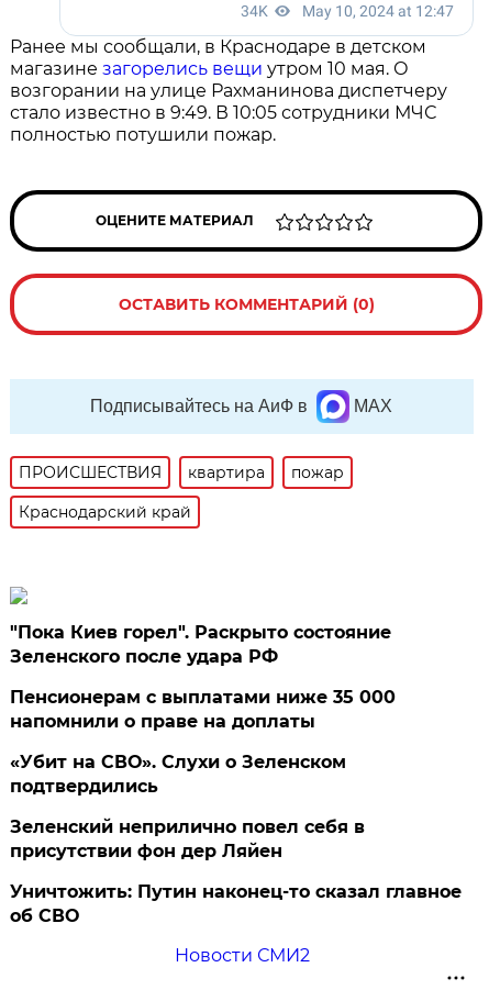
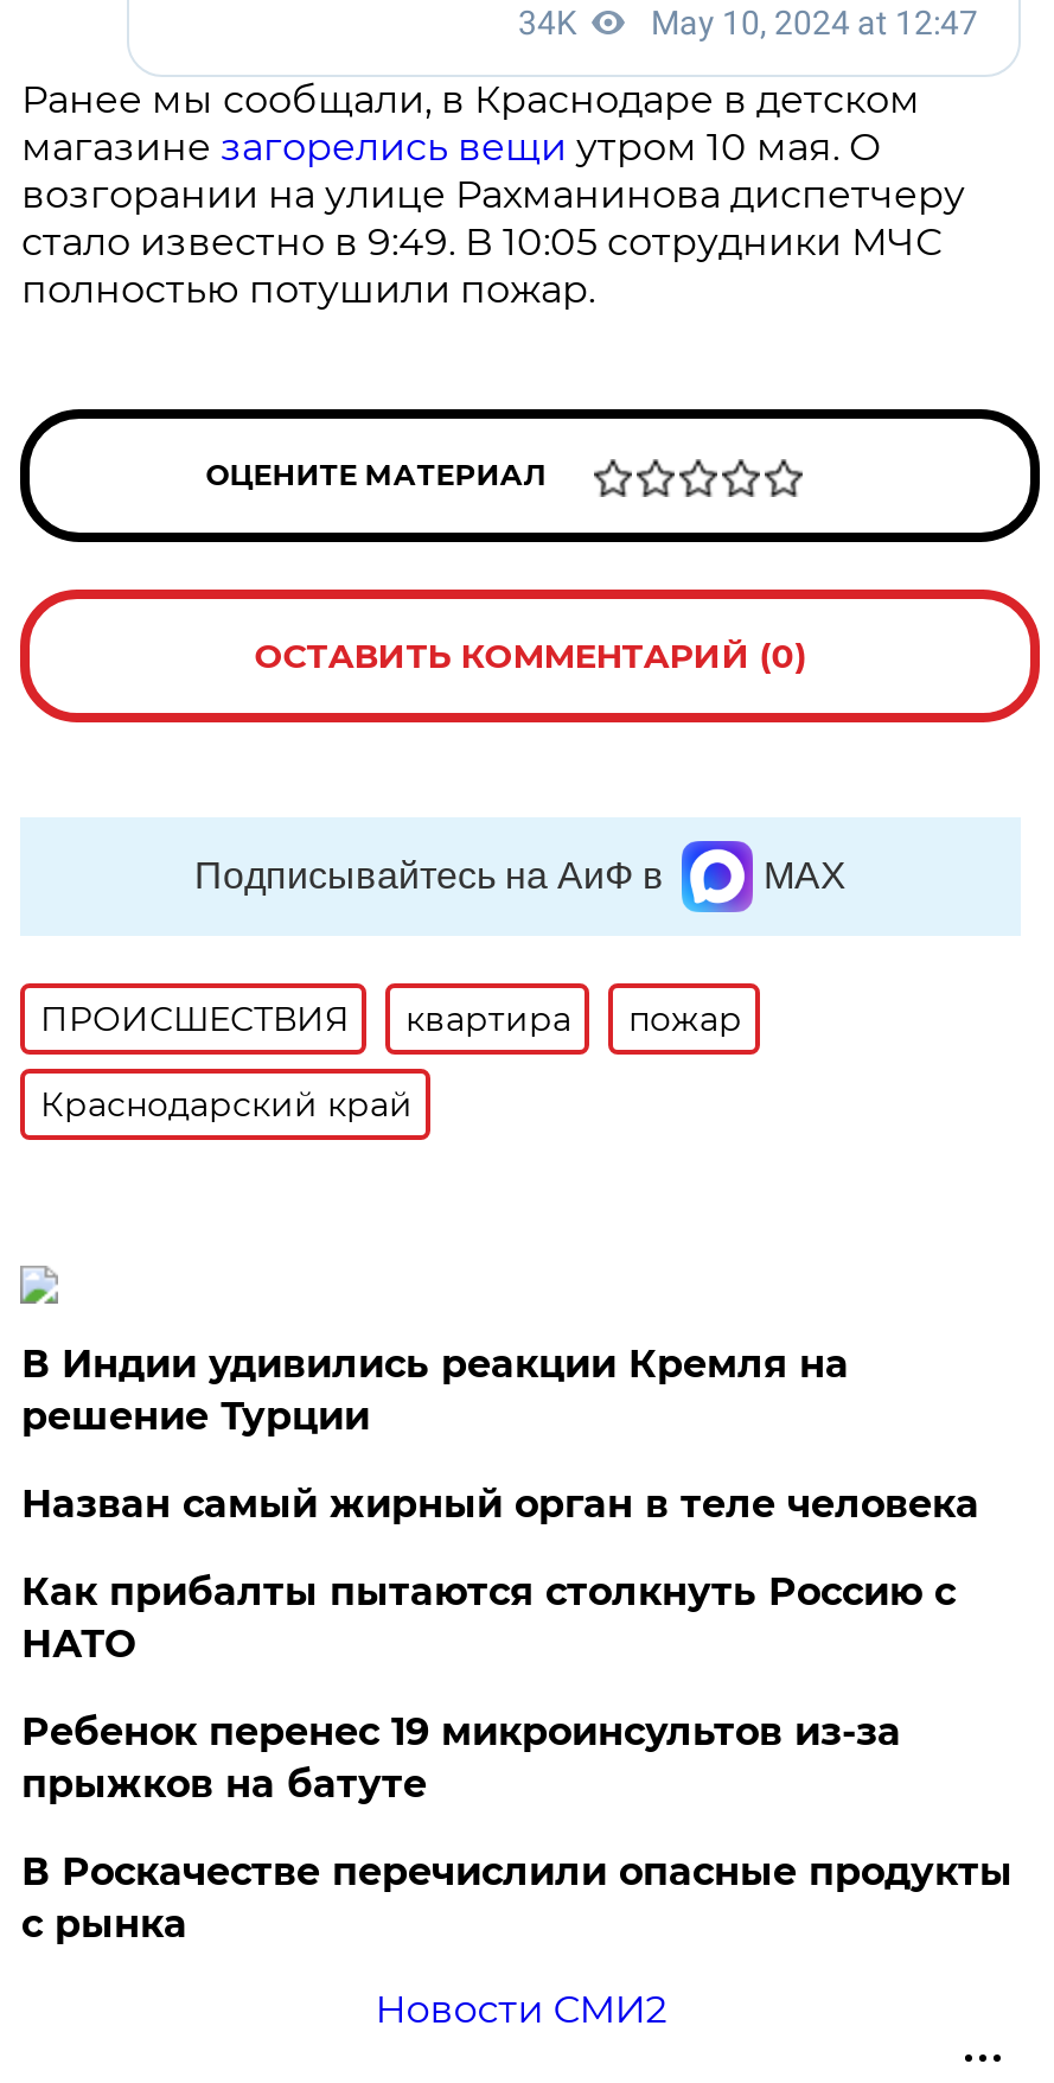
- "Пока Киев горел". Раскрыто состояние
- Зеленского после удара РФ
+ В Индии удивились реакции Кремля на
+ решение Турции

- Пенсионерам с выплатами ниже 35 000
- напомнили о праве на доплаты
+ Назван самый жирный орган в теле человека

- «Убит на СВО». Слухи о Зеленском
- подтвердились
+ Как прибалты пытаются столкнуть Россию с
+ НАТО

- Зеленский неприлично повел cебя в
- присутствии фон дер Ляйен
+ Ребенок перенес 19 микроинсультов из-за
+ прыжков на батуте

- Уничтожить: Путин наконец-то сказал главное
- об СВО
+ В Роскачестве перечислили опасные продукты
+ с рынка
